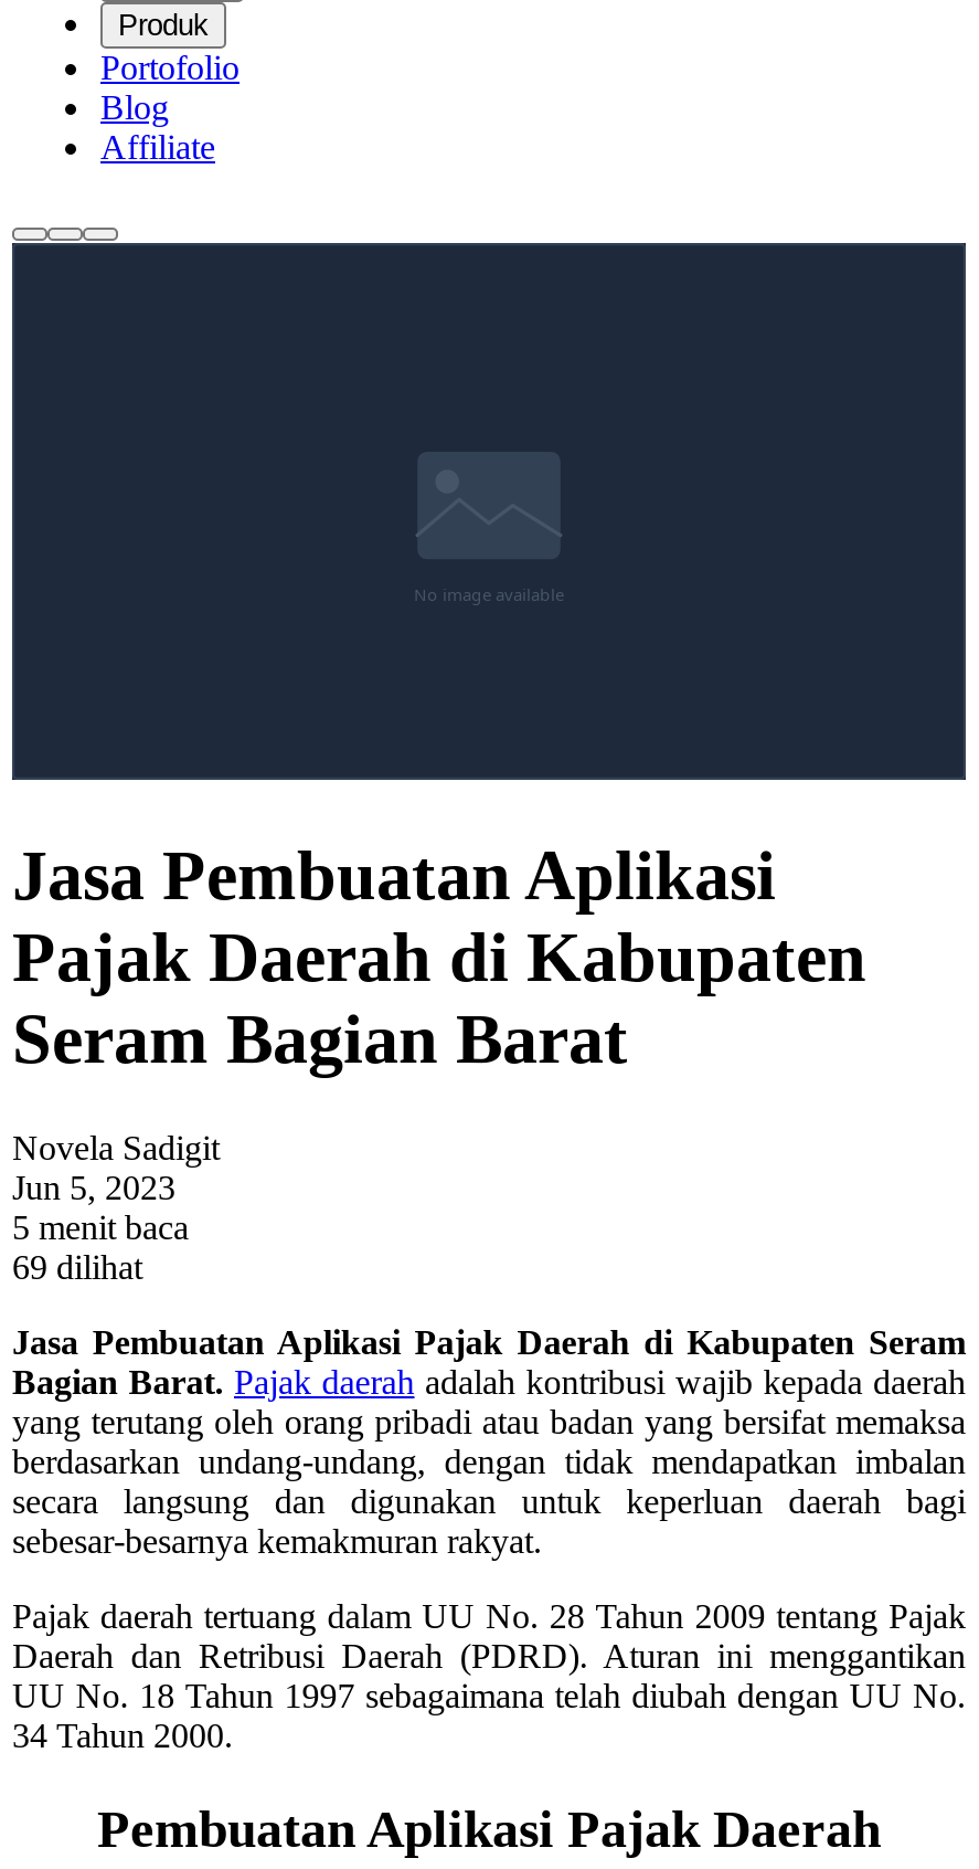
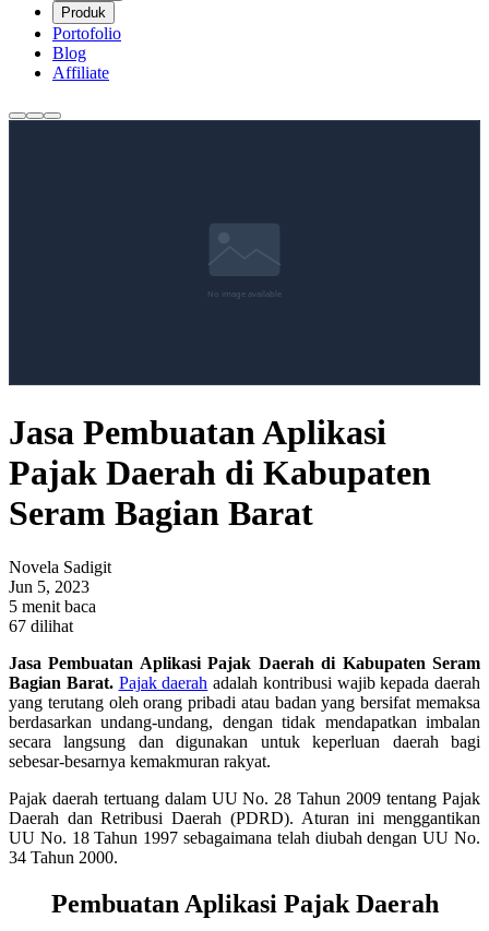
- 69 dilihat
+ 67 dilihat
